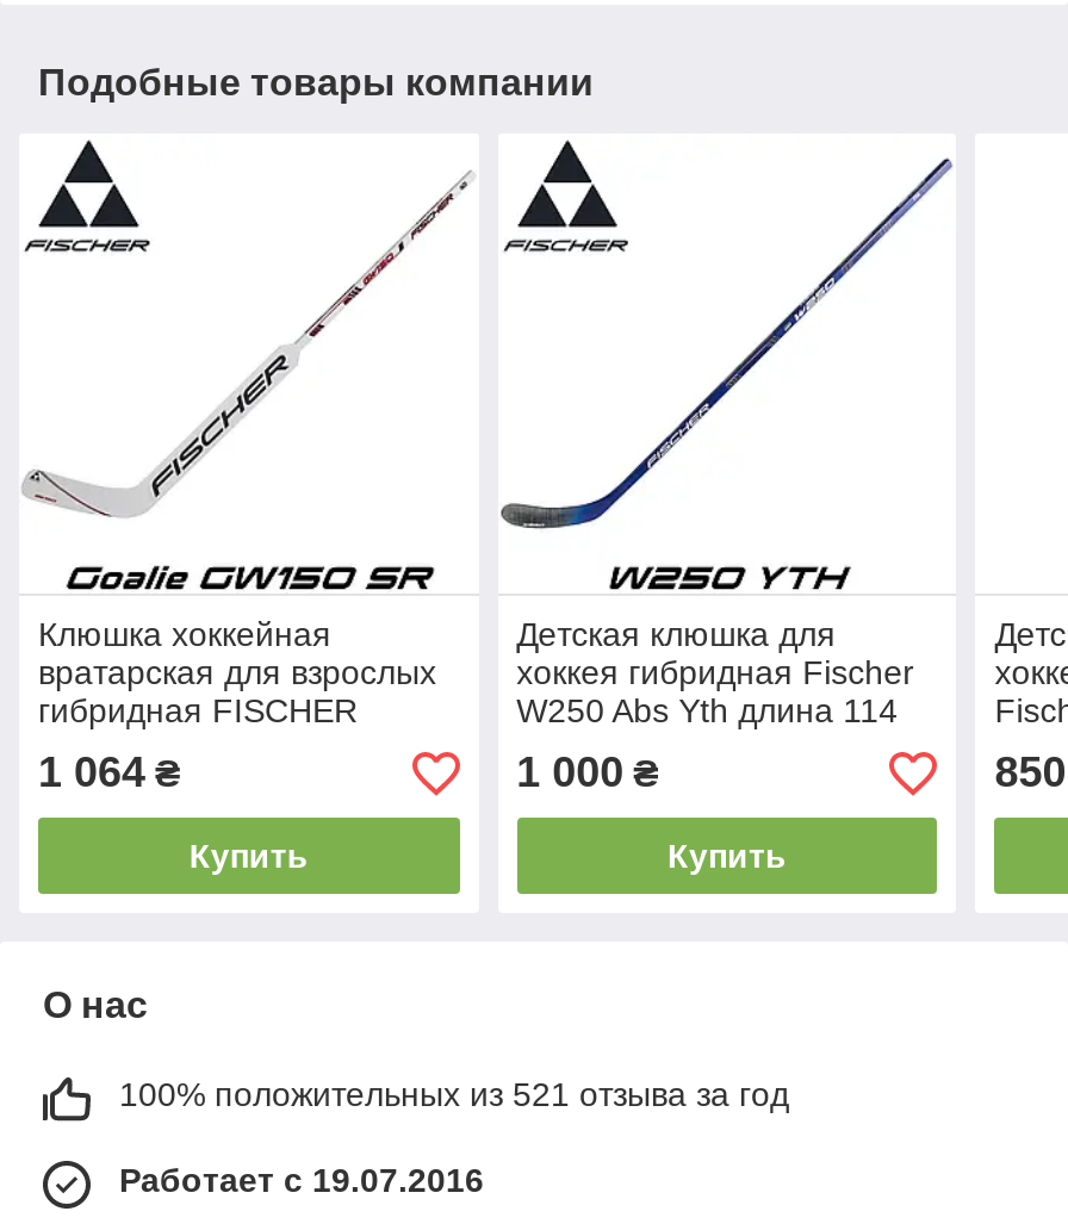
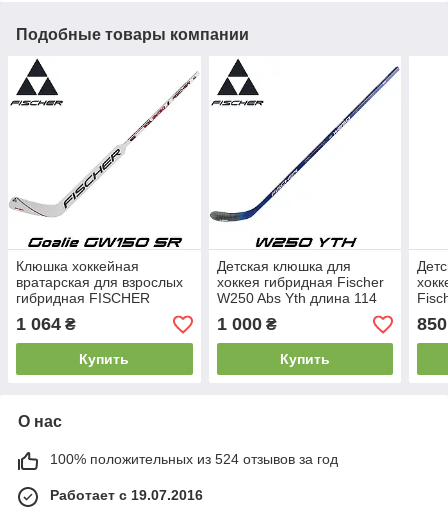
- 100% положительных из 521 отзыва за год
+ 100% положительных из 524 отзывов за год
